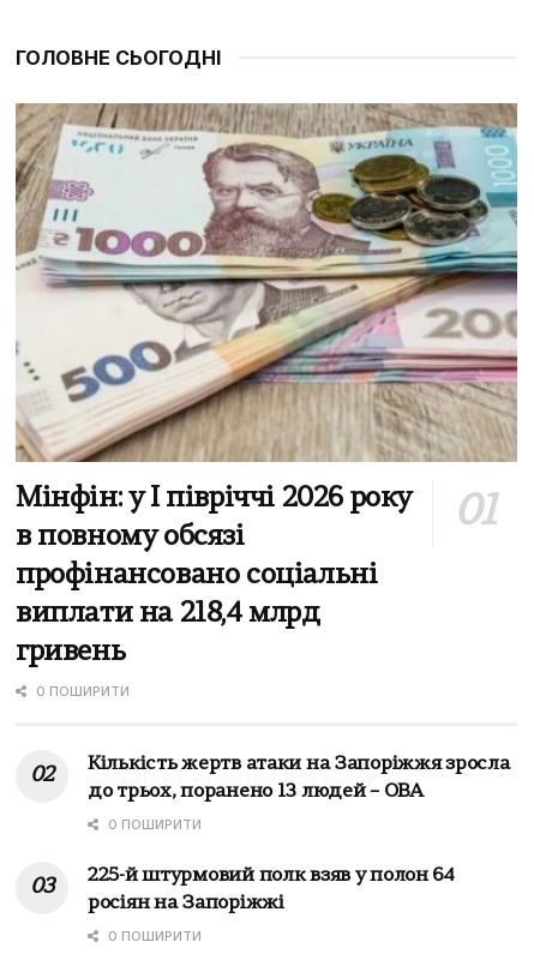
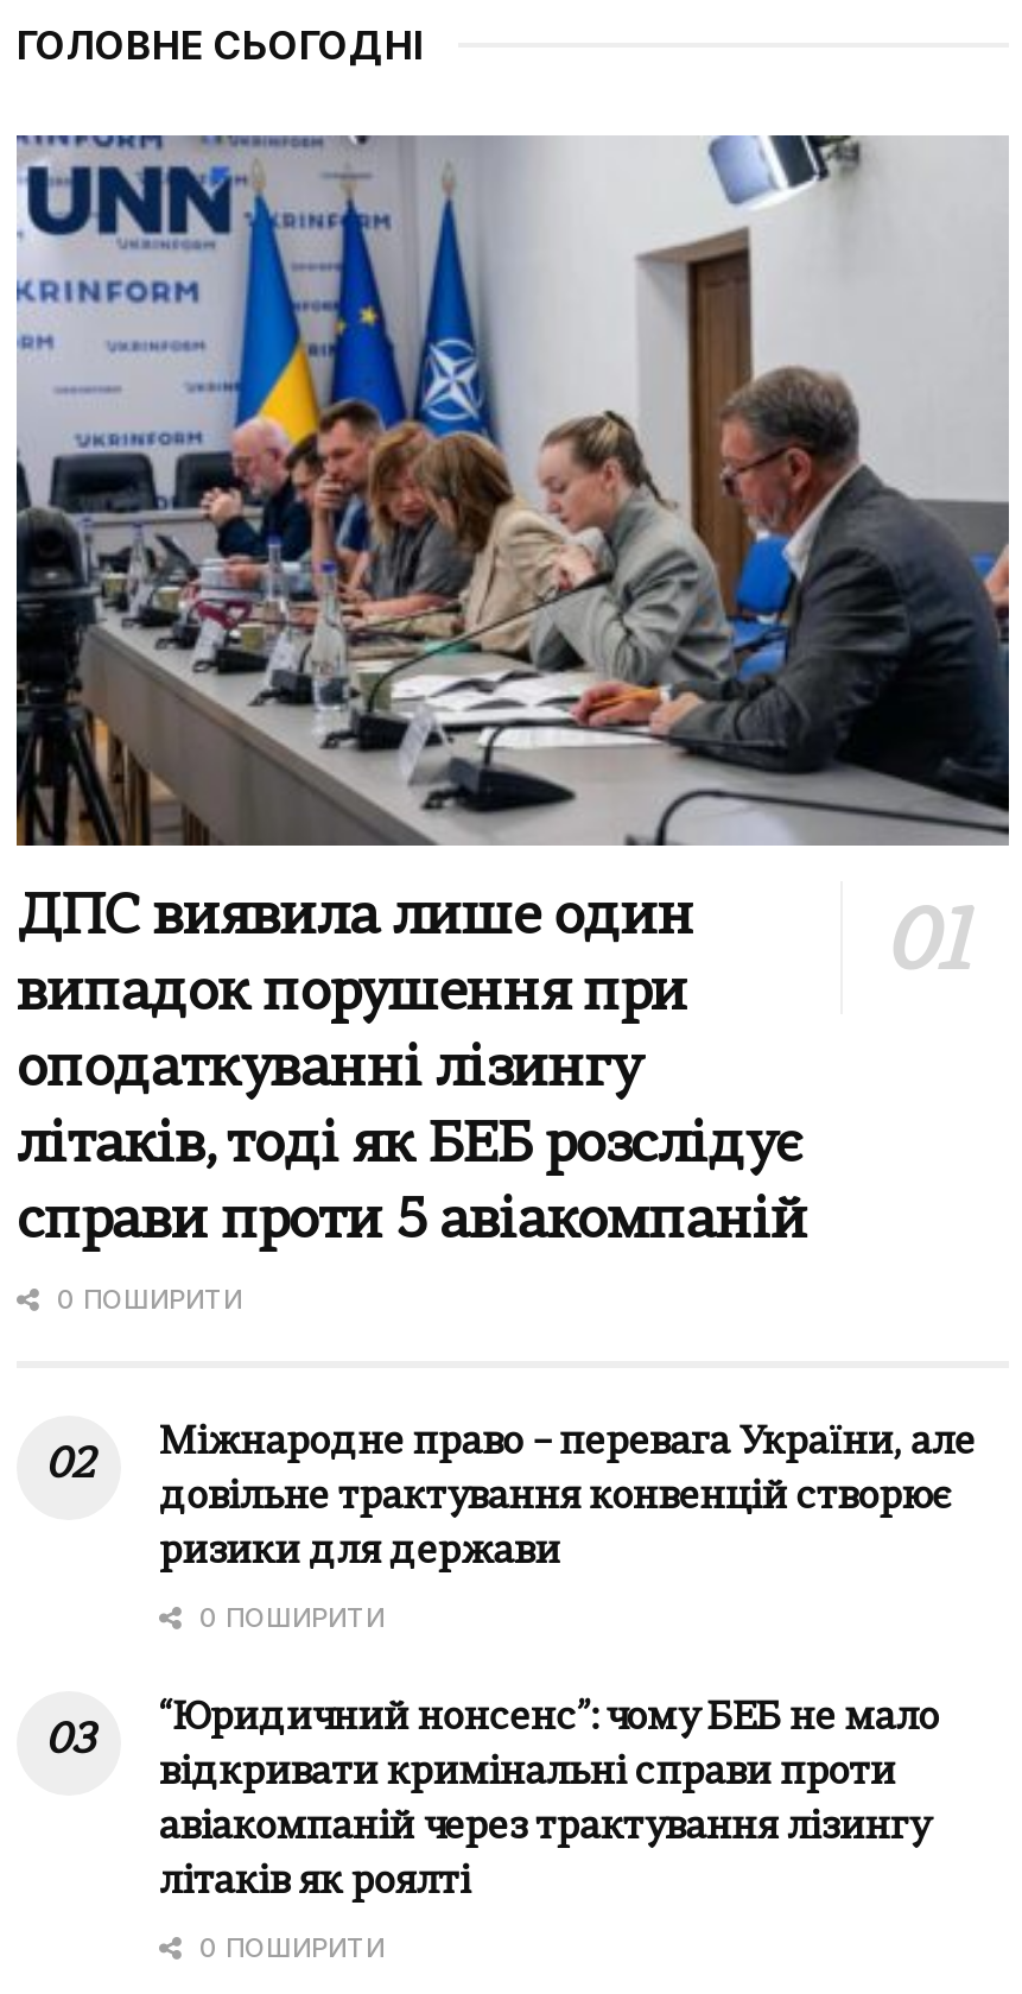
- [image]
- Мінфін: у І півріччі 2026 року
- в повному обсязі
- профінансовано соціальні
- виплати на 218,4 млрд
- гривень
+ [image]
+ ДПС виявила лише один
+ випадок порушення при
+ оподаткуванні лізингу
+ літаків, тоді як БЕБ розслідує
+ справи проти 5 авіакомпаній

- Кількість жертв атаки на Запоріжжя зросла
- до трьох, поранено 13 людей – ОВА
+ Міжнародне право – перевага України, але
+ довільне трактування конвенцій створює
+ ризики для держави

- 225-й штурмовий полк взяв у полон 64
- росіян на Запоріжжі
+ “Юридичний нонсенс”: чому БЕБ не мало
+ відкривати кримінальні справи проти
+ авіакомпаній через трактування лізингу
+ літаків як роялті
